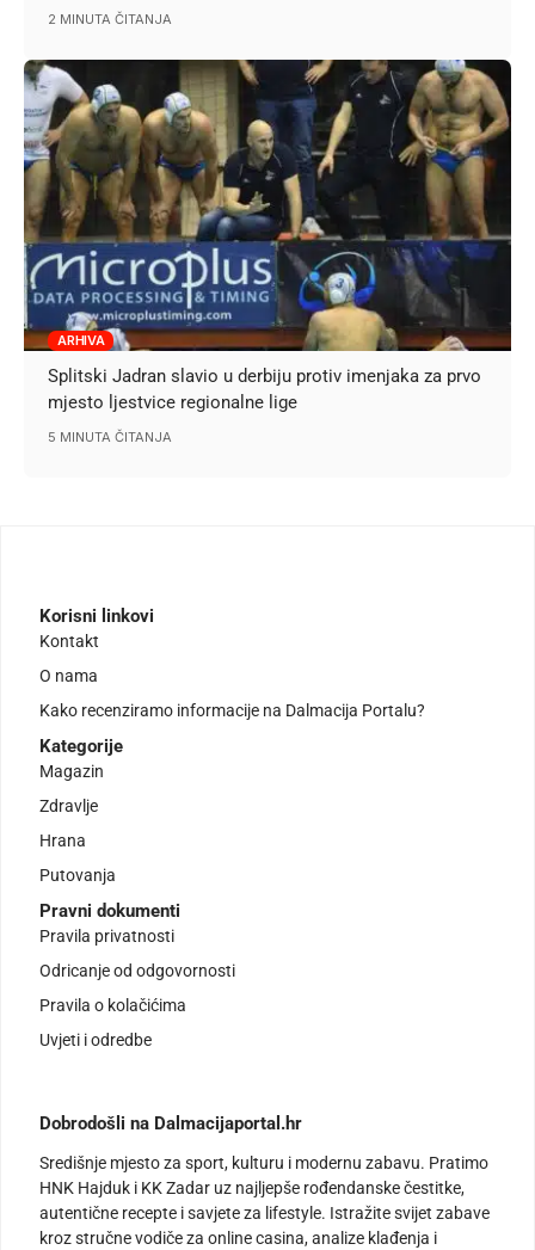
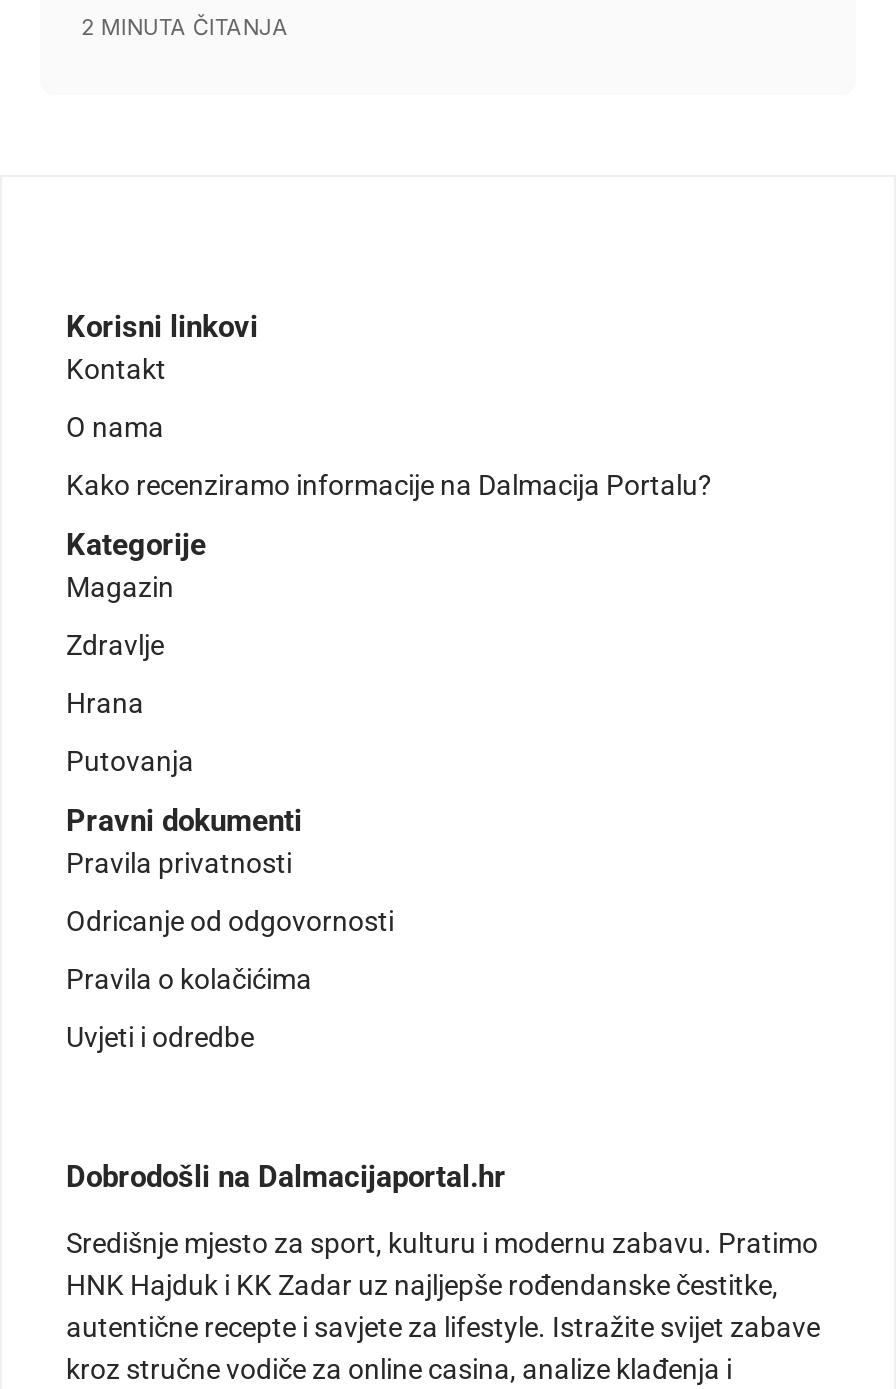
- [image]
- ARHIVA
- Splitski Jadran slavio u derbiju protiv imenjaka za prvo
- mjesto ljestvice regionalne lige
- 5 MINUTA ČITANJA
